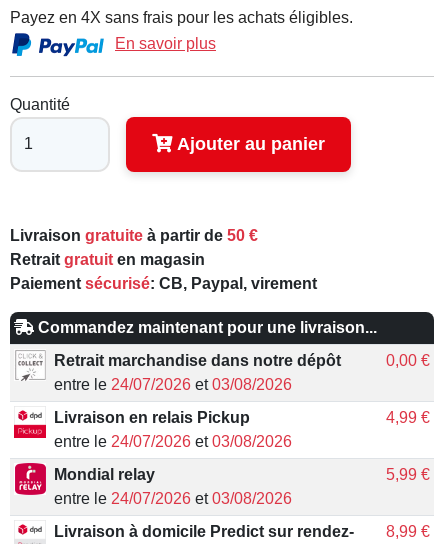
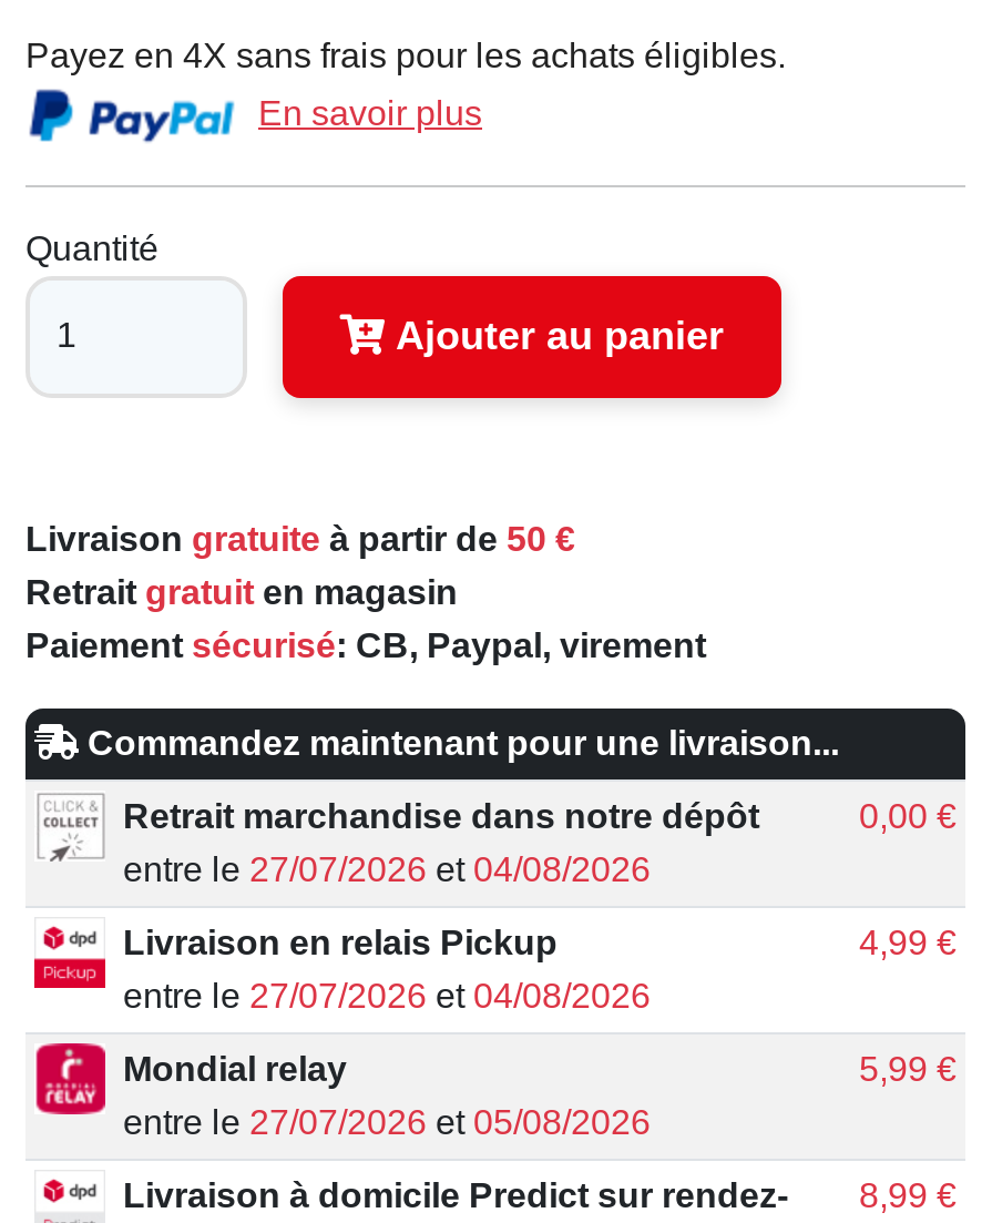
- entre le 24/07/2026 et 03/08/2026
+ entre le 27/07/2026 et 04/08/2026

- entre le 24/07/2026 et 03/08/2026
+ entre le 27/07/2026 et 04/08/2026

- entre le 24/07/2026 et 03/08/2026
+ entre le 27/07/2026 et 05/08/2026
